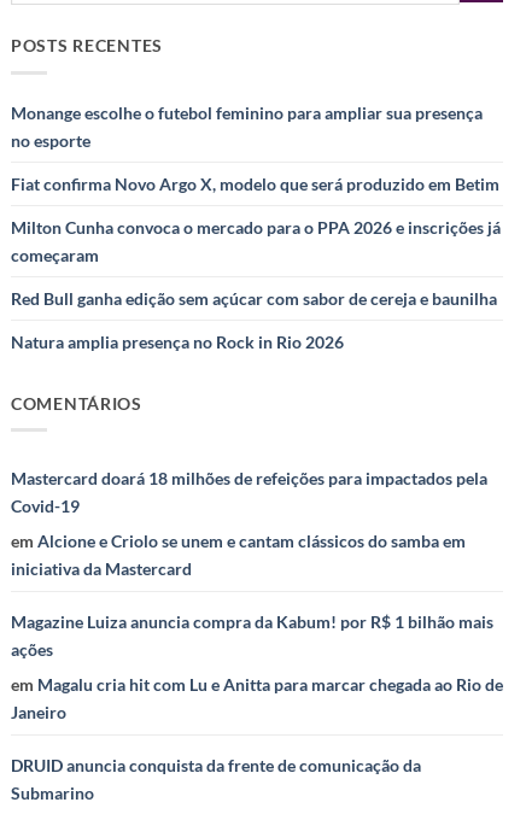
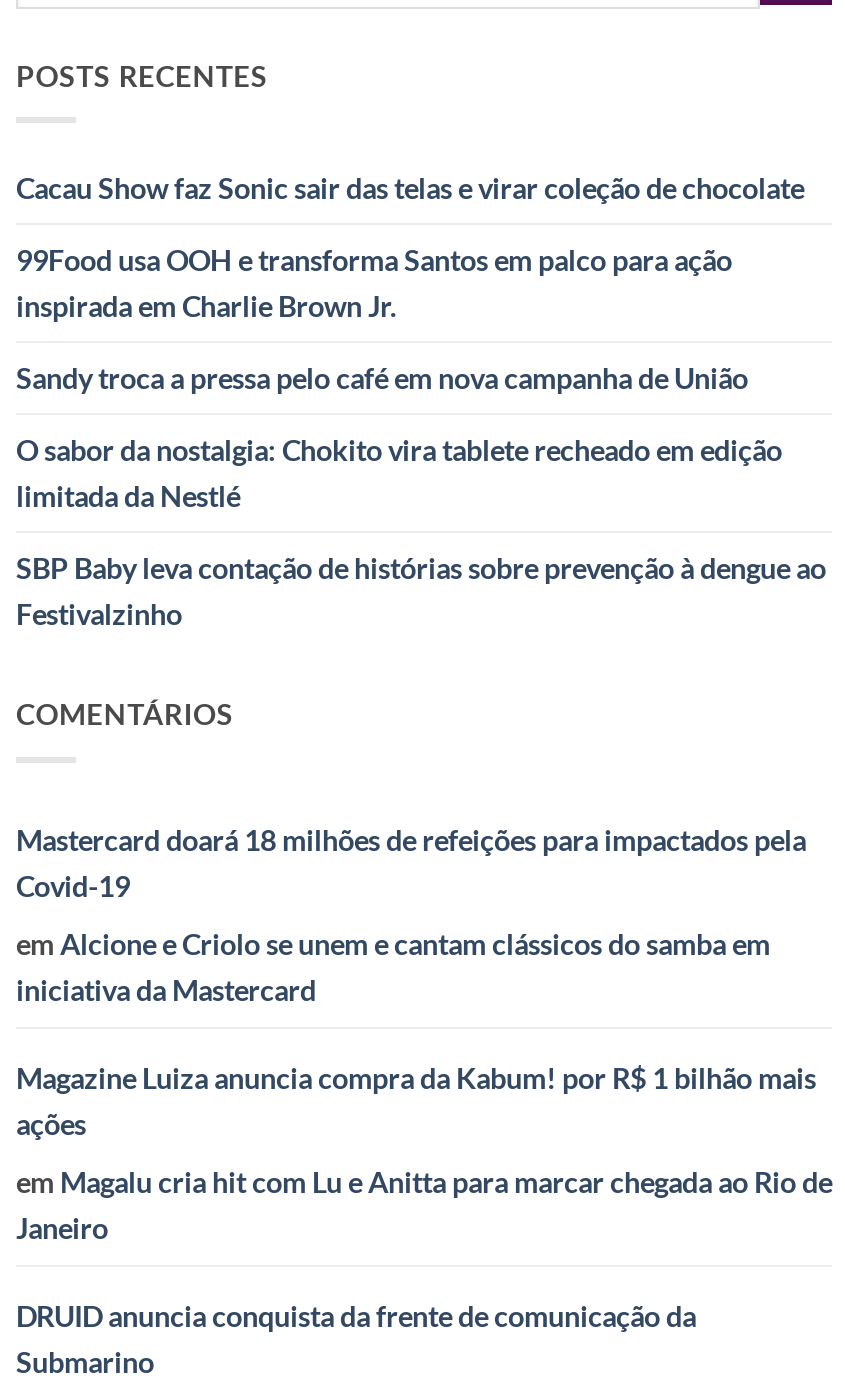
- Monange escolhe o futebol feminino para ampliar sua presença
- no esporte
+ Cacau Show faz Sonic sair das telas e virar coleção de chocolate

- Fiat confirma Novo Argo X, modelo que será produzido em Betim
+ 99Food usa OOH e transforma Santos em palco para ação
+ inspirada em Charlie Brown Jr.

- Milton Cunha convoca o mercado para o PPA 2026 e inscrições já
- começaram
+ Sandy troca a pressa pelo café em nova campanha de União

- Red Bull ganha edição sem açúcar com sabor de cereja e baunilha
+ O sabor da nostalgia: Chokito vira tablete recheado em edição
+ limitada da Nestlé

- Natura amplia presença no Rock in Rio 2026
+ SBP Baby leva contação de histórias sobre prevenção à dengue ao
+ Festivalzinho
